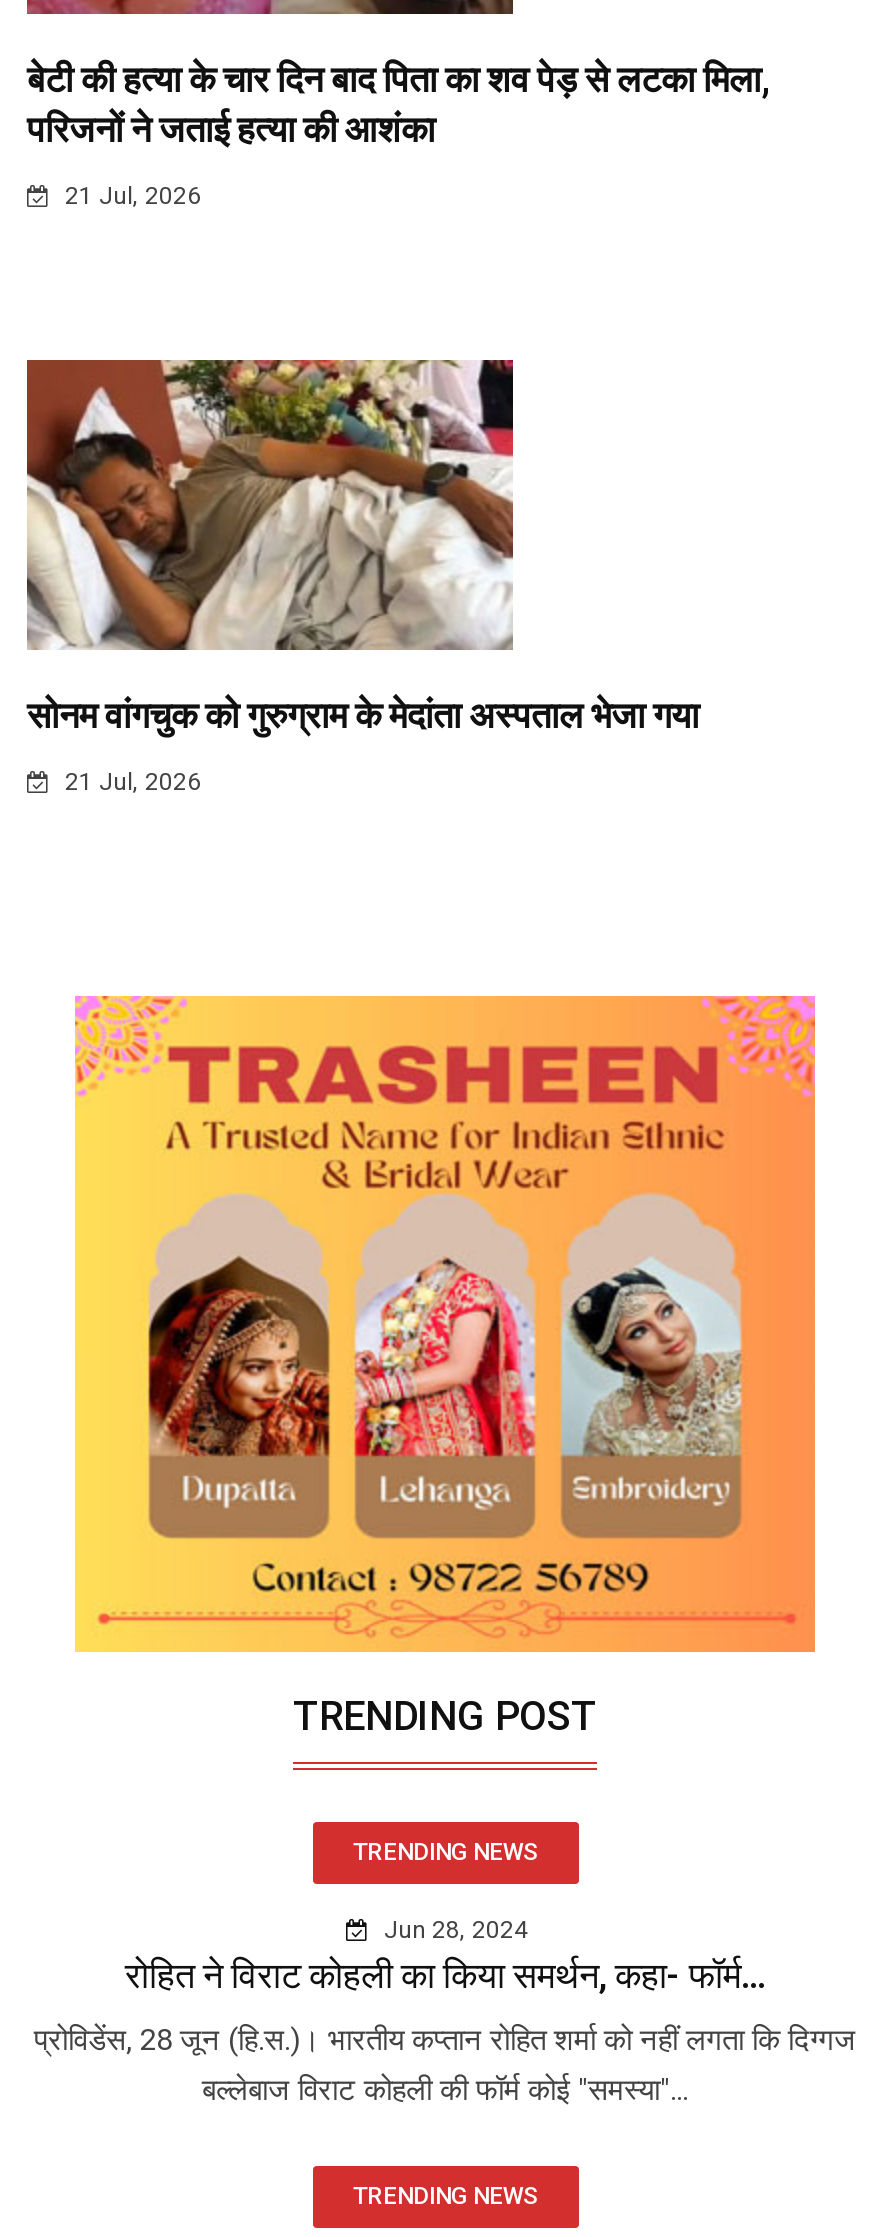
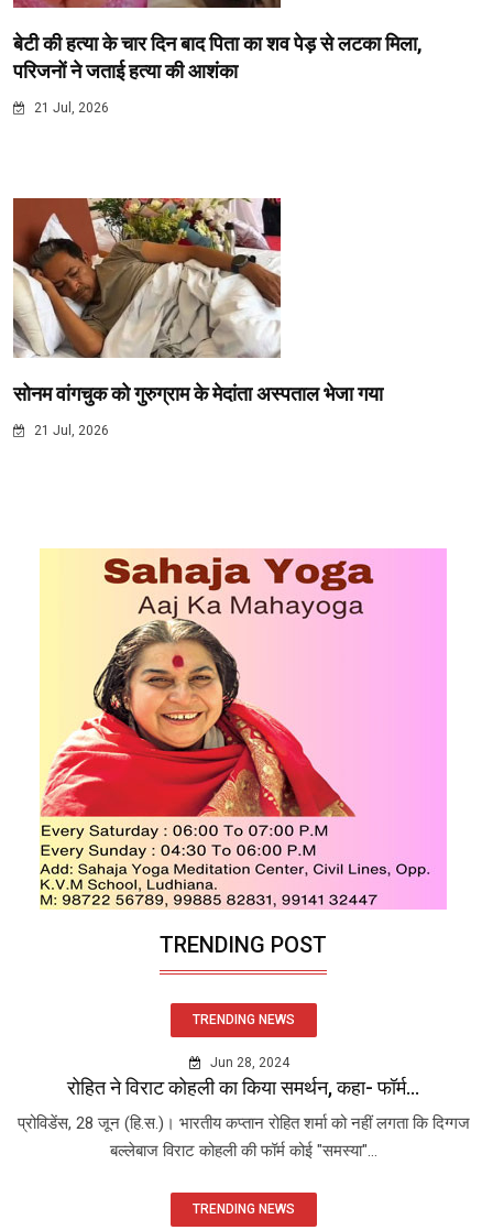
- [image]
+ [image]
